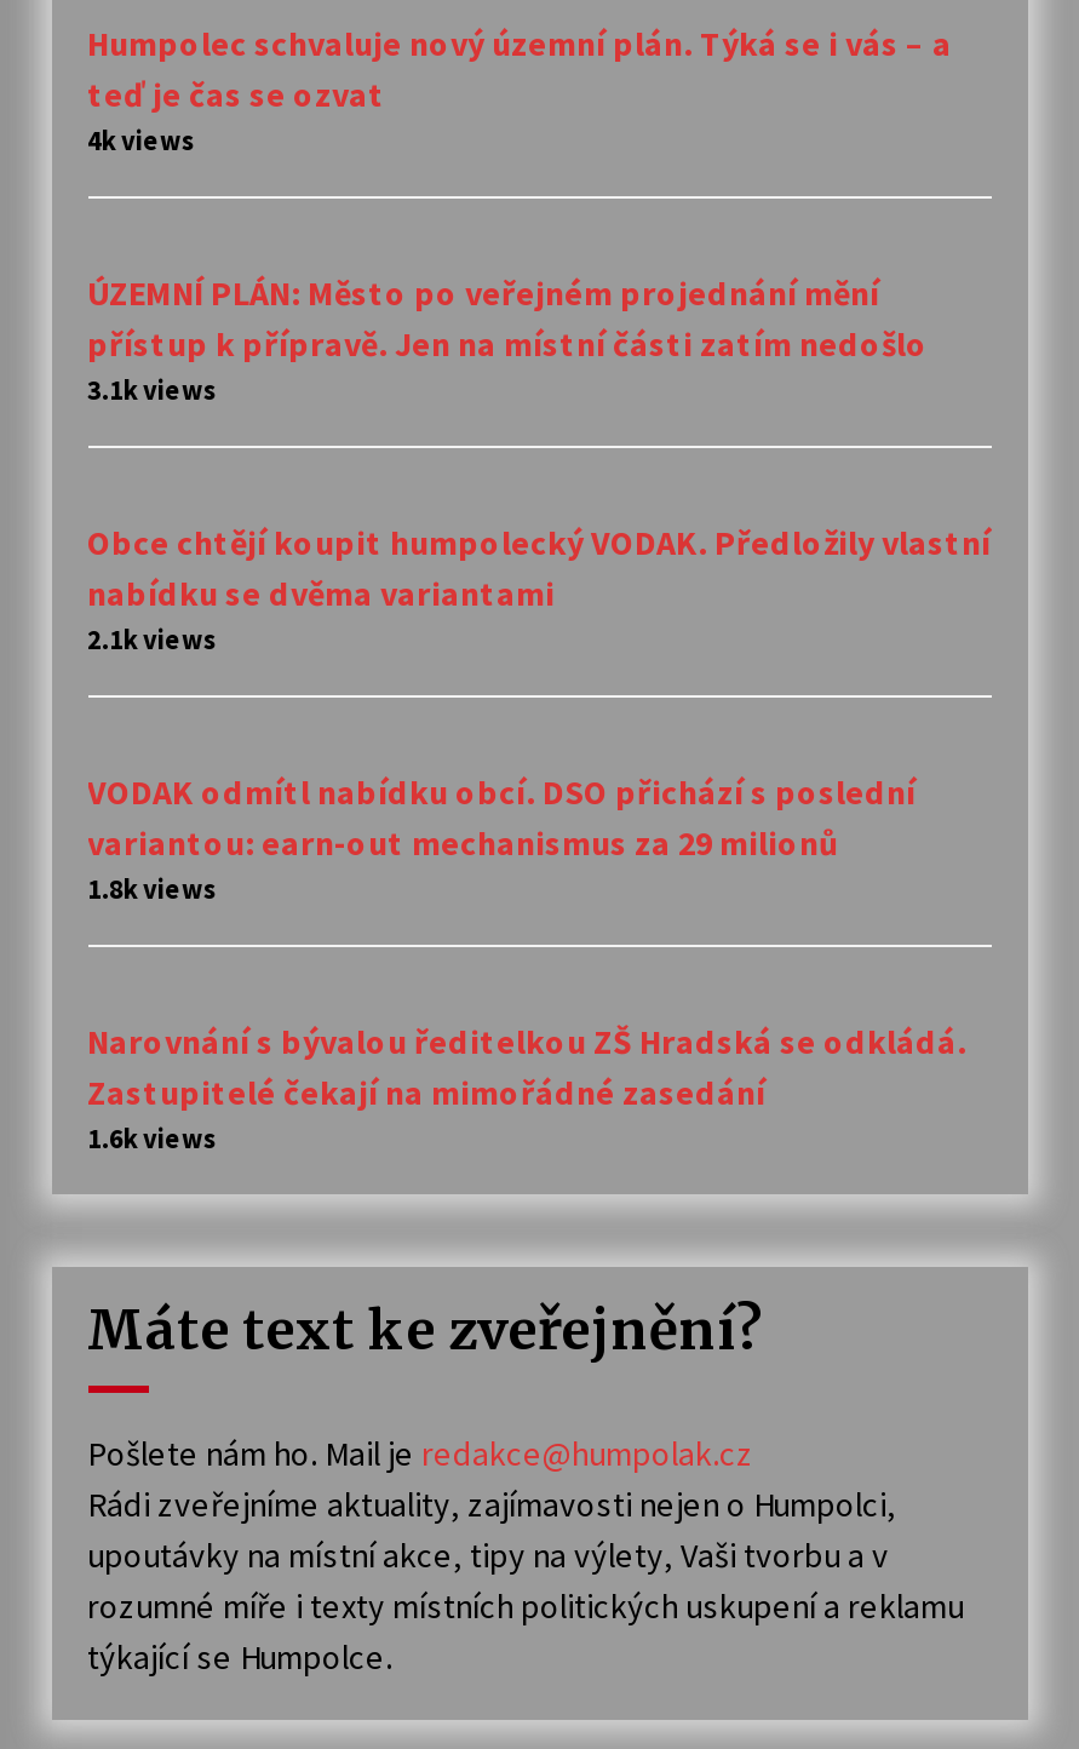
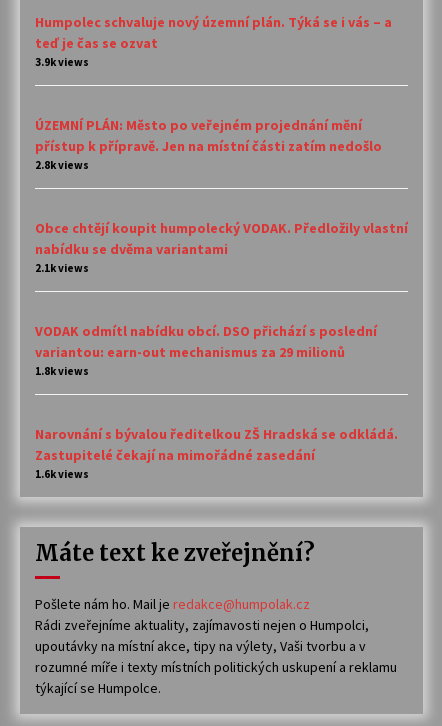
- 4k views
+ 3.9k views

- 3.1k views
+ 2.8k views
